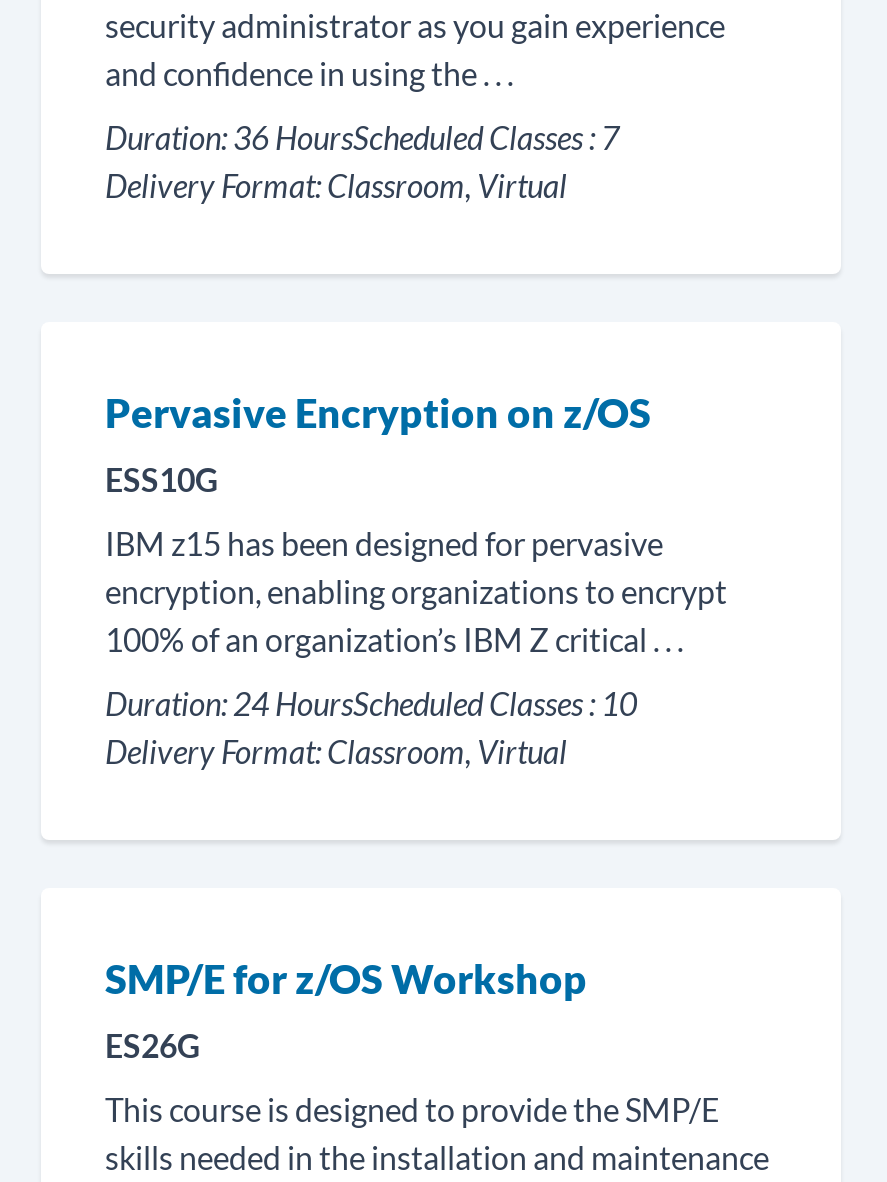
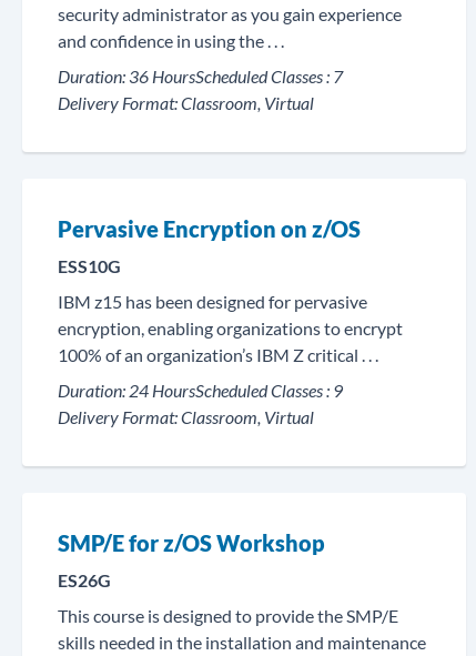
- Duration: 24 HoursScheduled Classes : 10
+ Duration: 24 HoursScheduled Classes : 9
